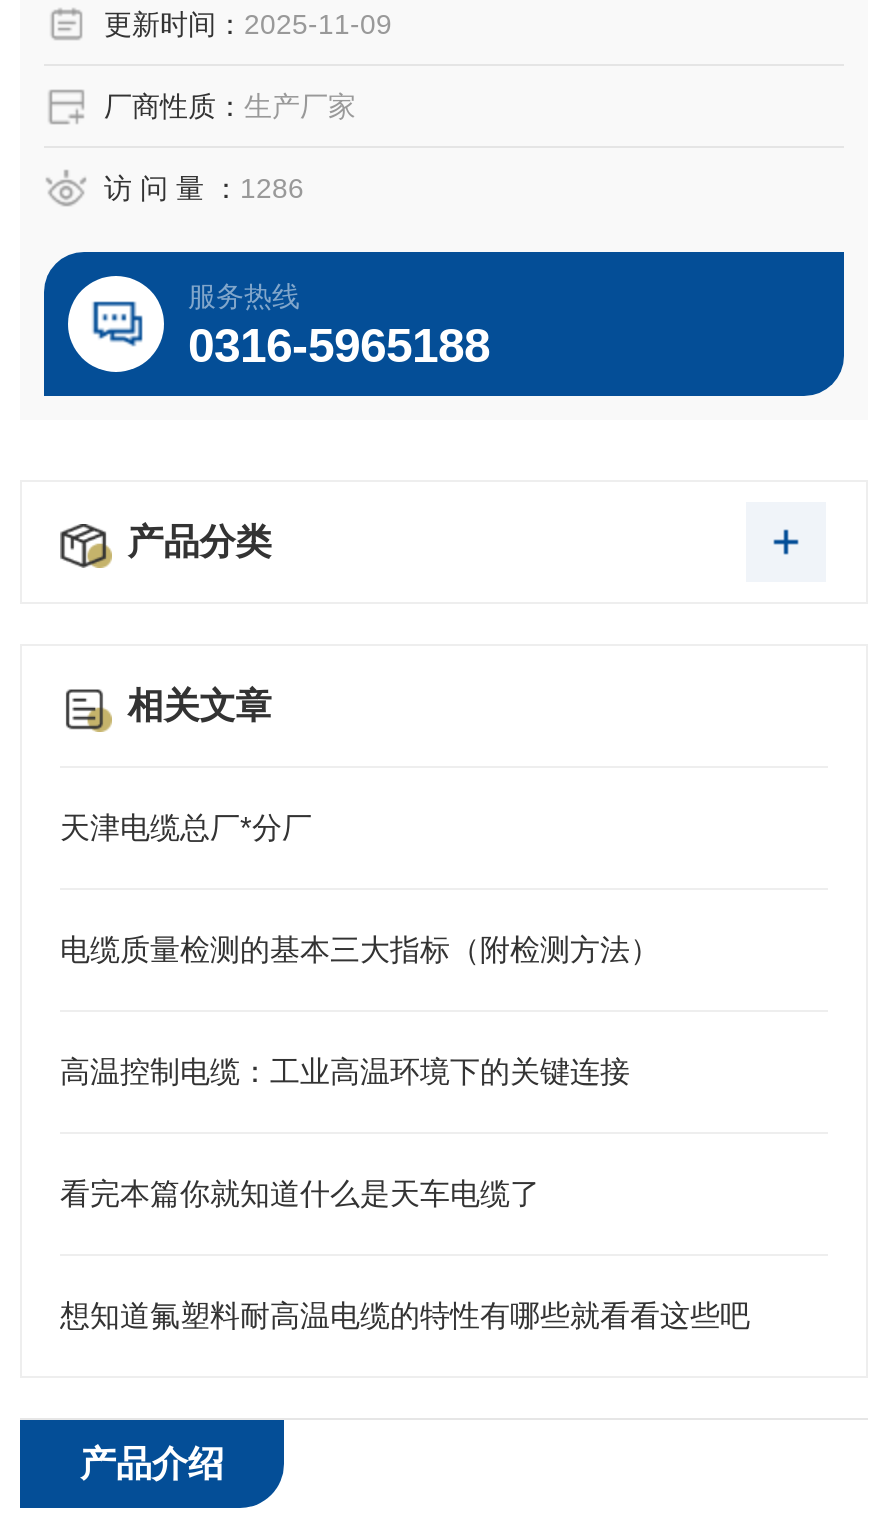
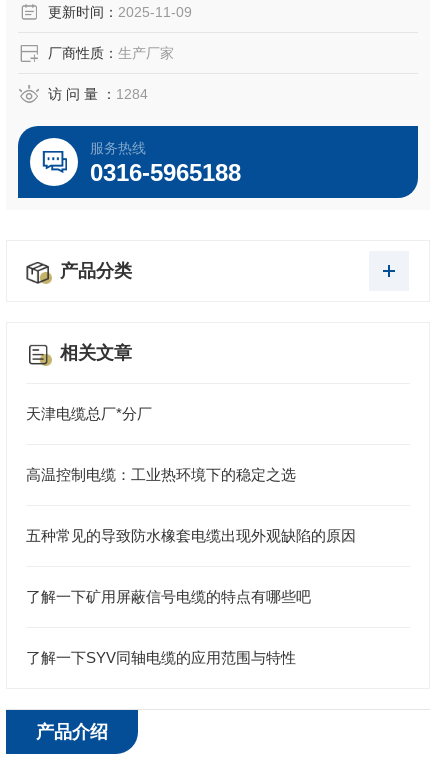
- 访 问 量 ：1286
+ 访 问 量 ：1284

- 电缆质量检测的基本三大指标（附检测方法）
+ 高温控制电缆：工业热环境下的稳定之选

- 高温控制电缆：工业高温环境下的关键连接
+ 五种常见的导致防水橡套电缆出现外观缺陷的原因

- 看完本篇你就知道什么是天车电缆了
+ 了解一下矿用屏蔽信号电缆的特点有哪些吧

- 想知道氟塑料耐高温电缆的特性有哪些就看看这些吧
+ 了解一下SYV同轴电缆的应用范围与特性
